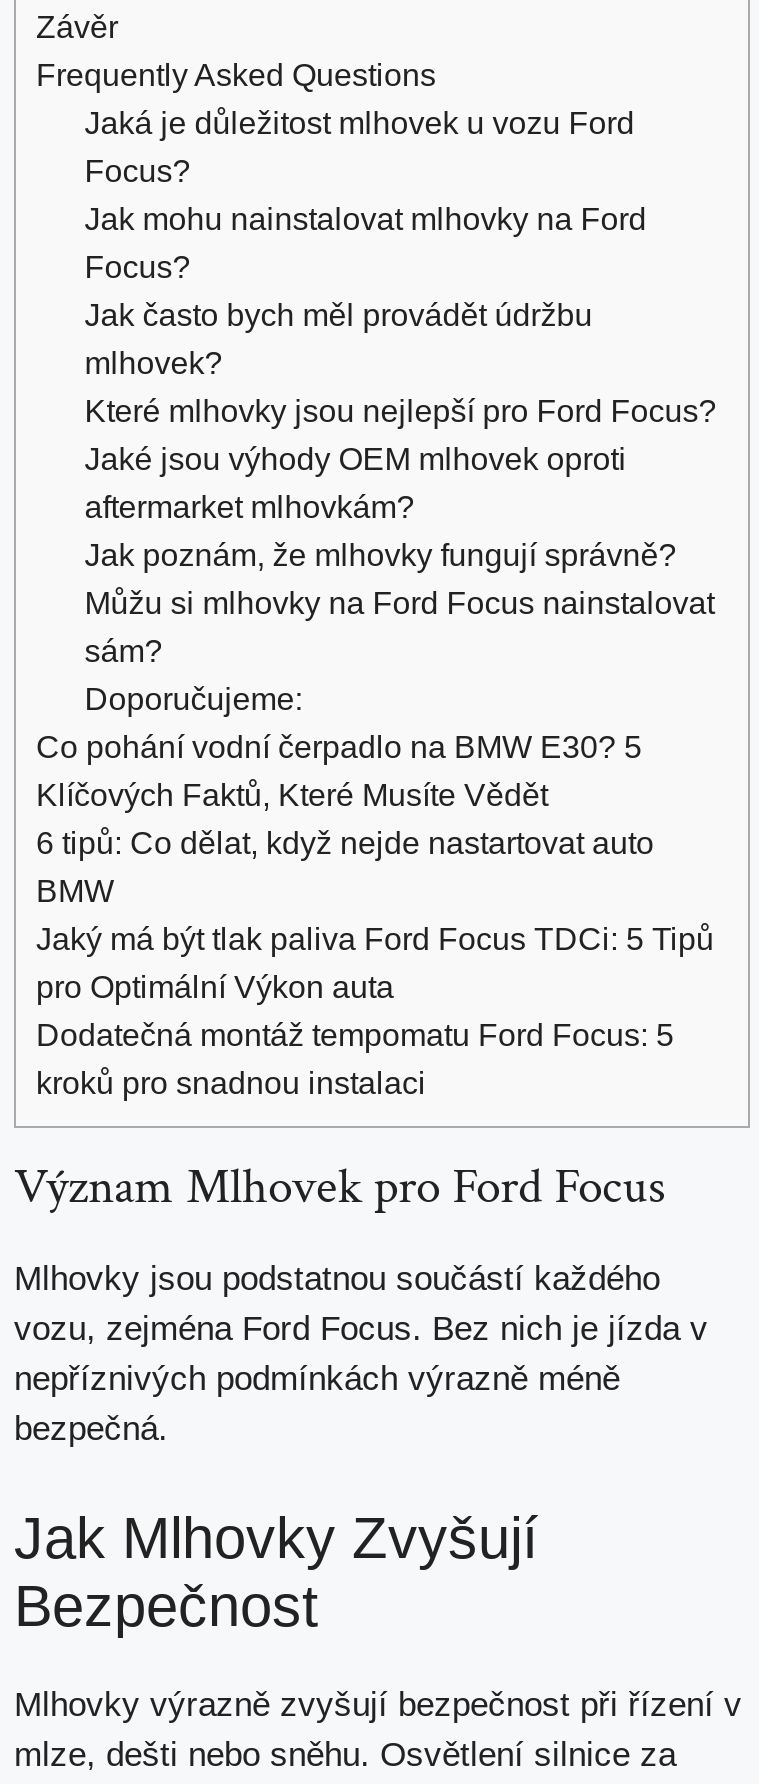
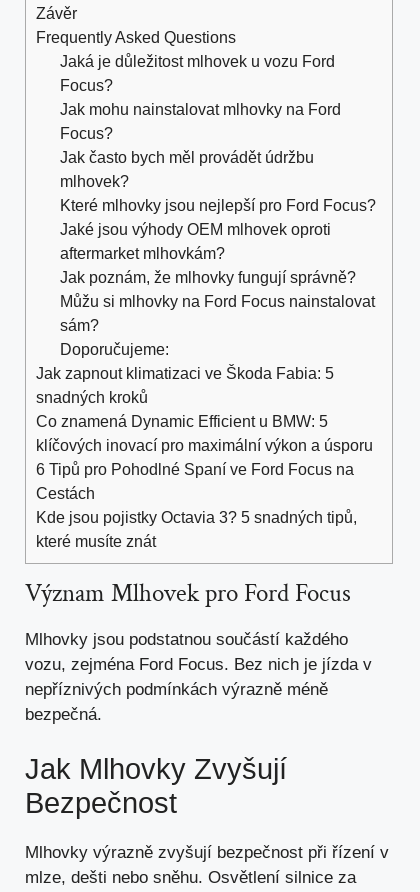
- Co pohání vodní čerpadlo na BMW E30? 5
- Klíčových Faktů, Které Musíte Vědět
- 6 tipů: Co dělat, když nejde nastartovat auto
- BMW
- Jaký má být tlak paliva Ford Focus TDCi: 5 Tipů
- pro Optimální Výkon auta
- Dodatečná montáž tempomatu Ford Focus: 5
- kroků pro snadnou instalaci
+ Jak zapnout klimatizaci ve Škoda Fabia: 5
+ snadných kroků
+ Co znamená Dynamic Efficient u BMW: 5
+ klíčových inovací pro maximální výkon a úsporu
+ 6 Tipů pro Pohodlné Spaní ve Ford Focus na
+ Cestách
+ Kde jsou pojistky Octavia 3? 5 snadných tipů,
+ které musíte znát
